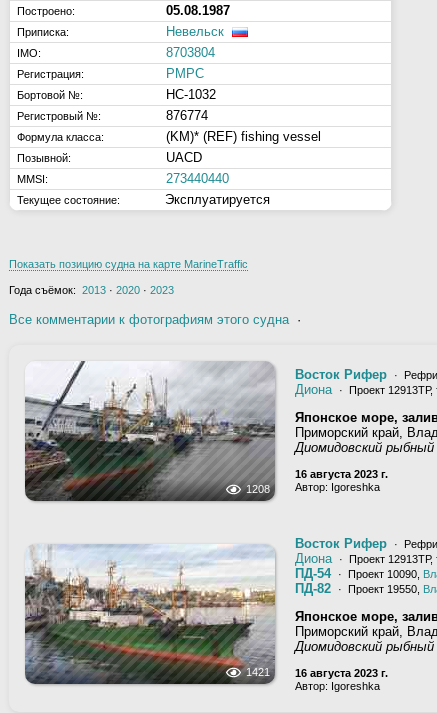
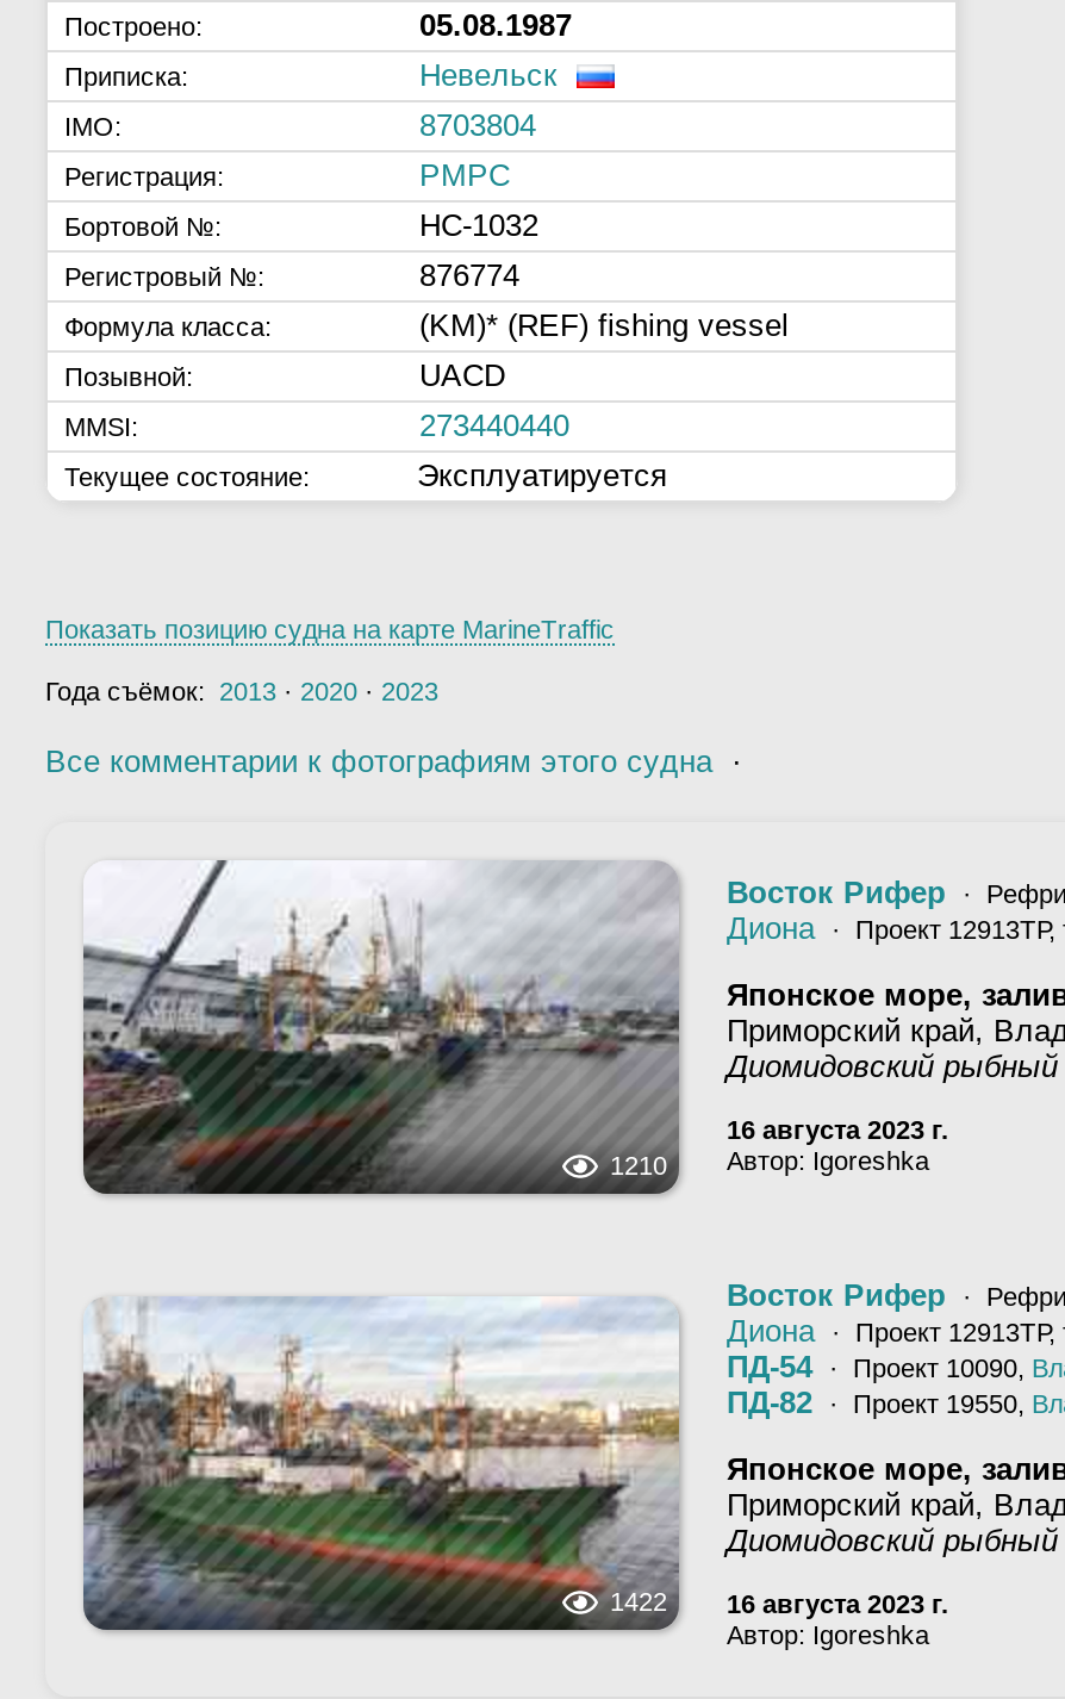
- 1208
+ 1210

- 1421
+ 1422
